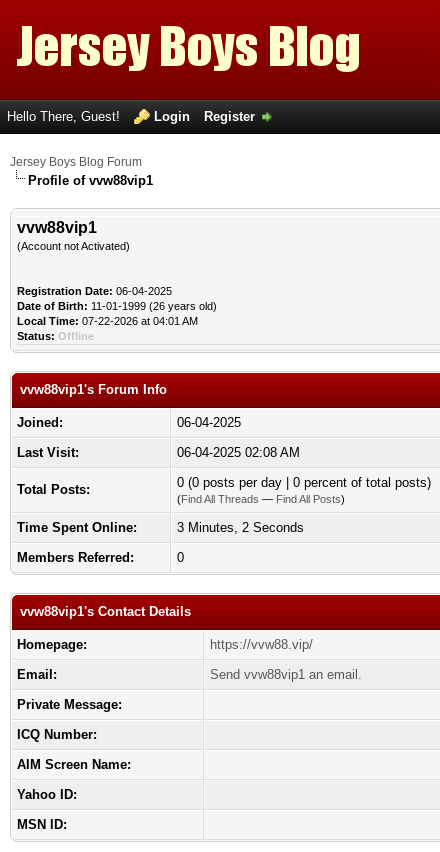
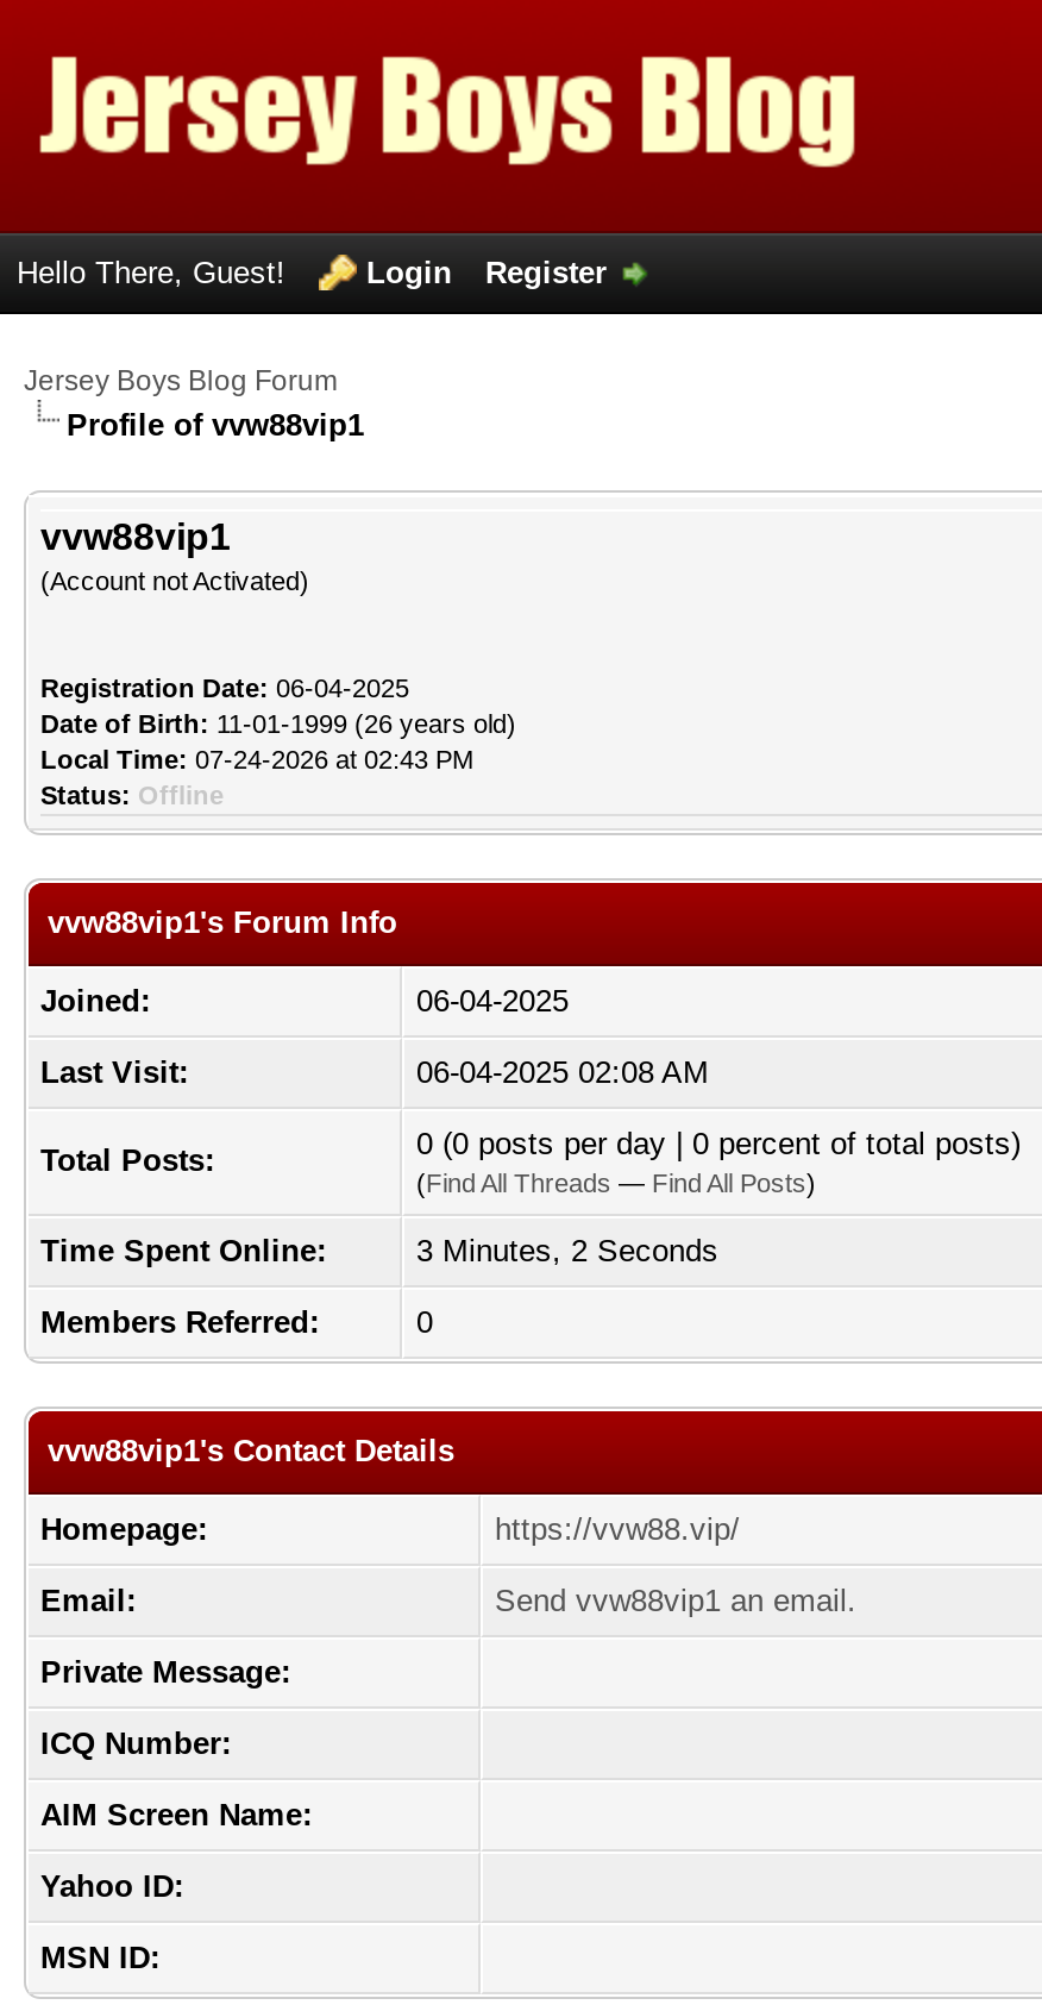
- Local Time: 07-22-2026 at 04:01 AM
+ Local Time: 07-24-2026 at 02:43 PM
